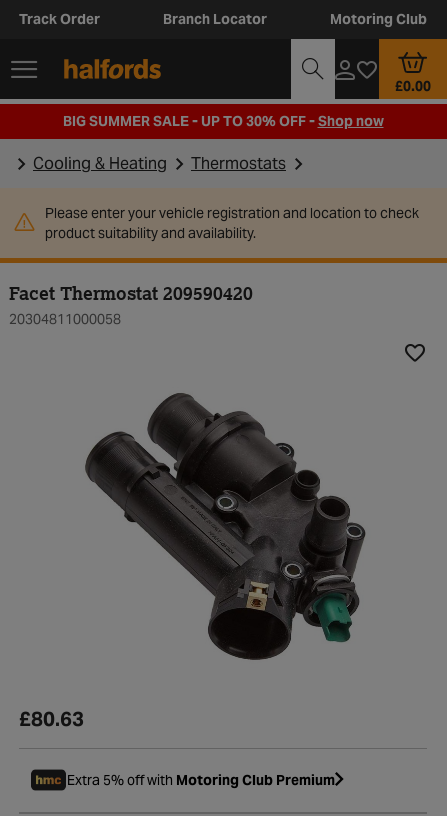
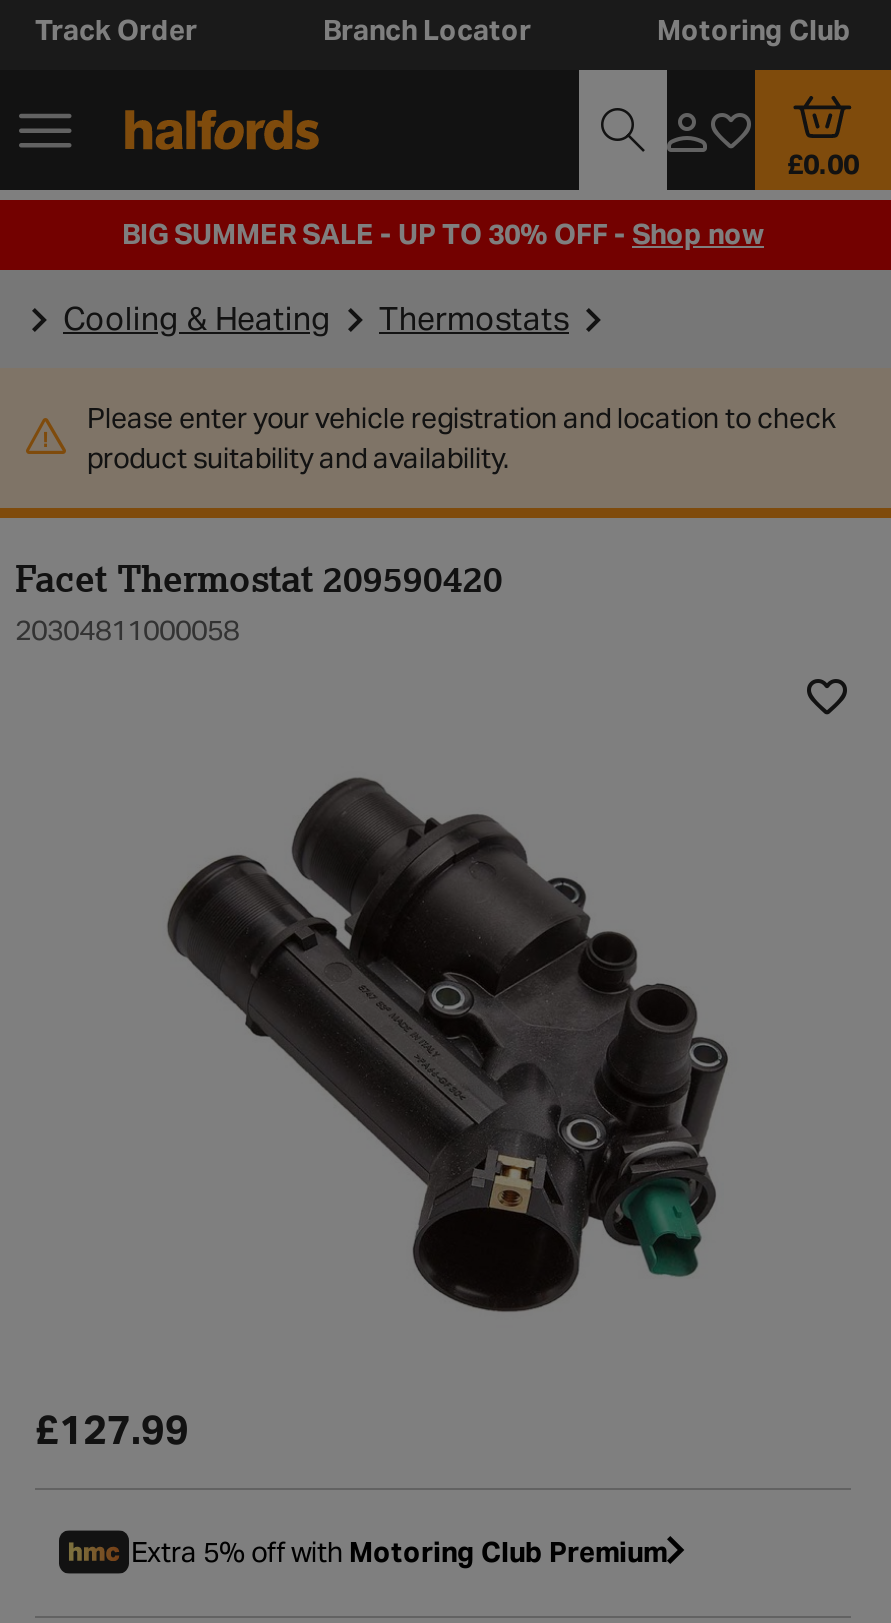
- £80.63
+ £127.99
